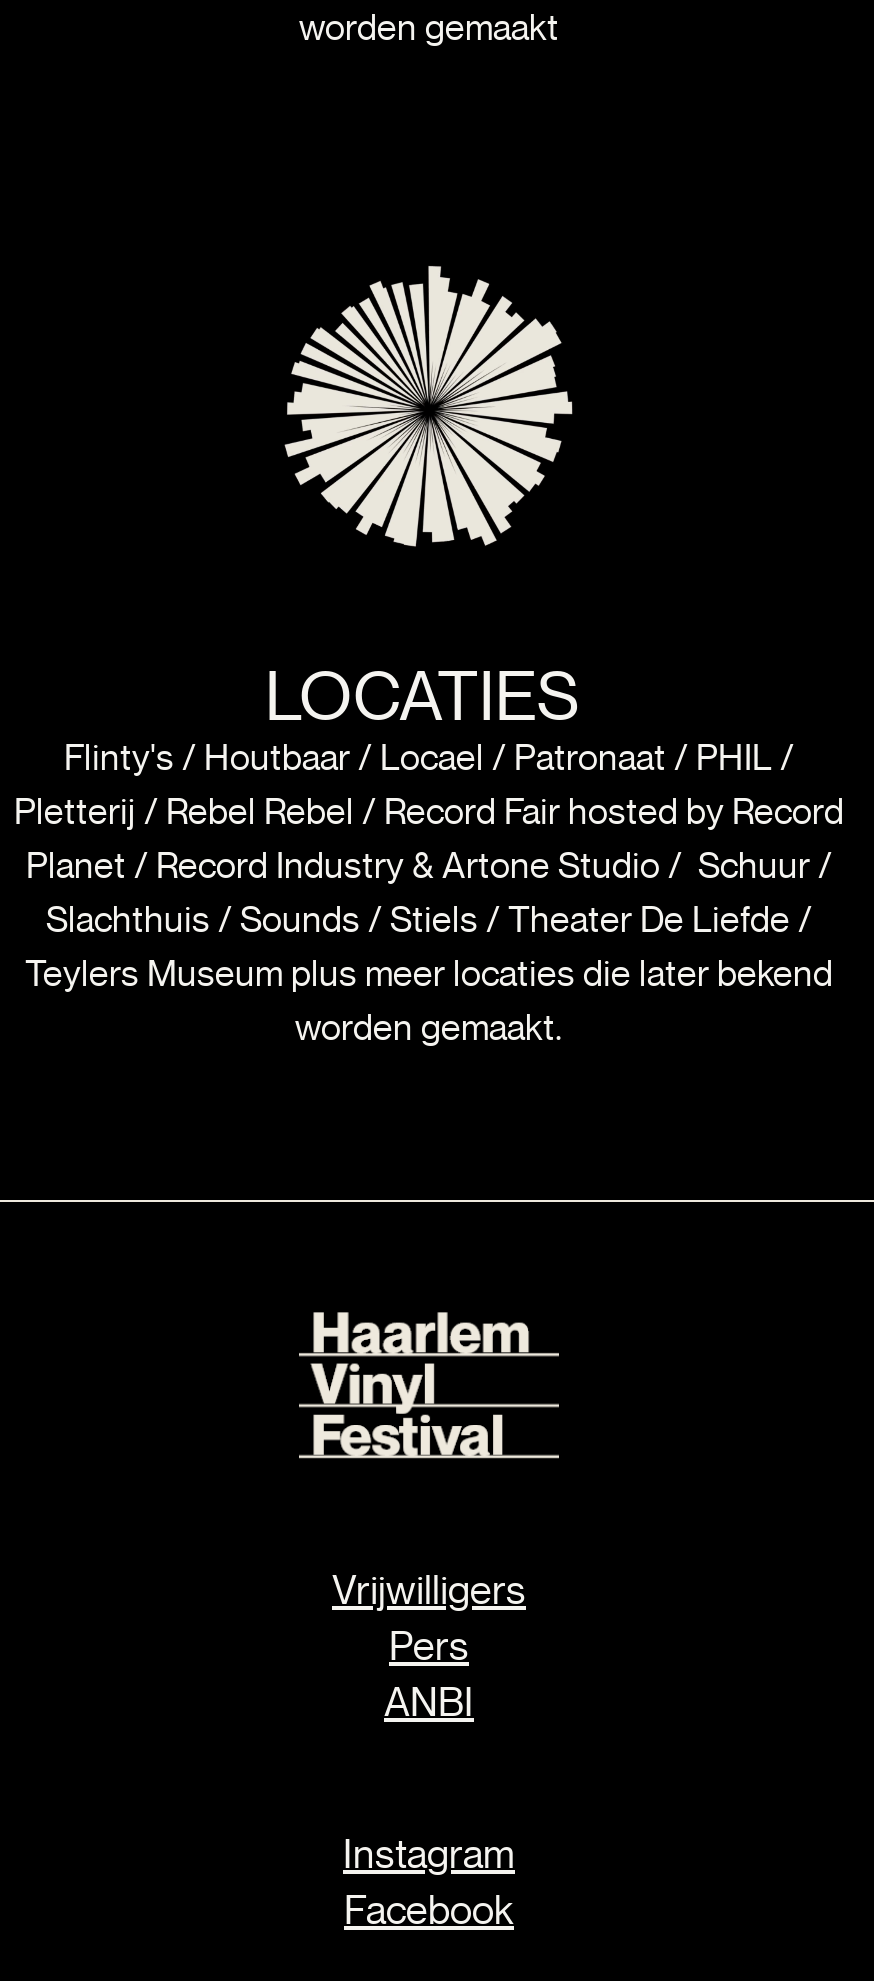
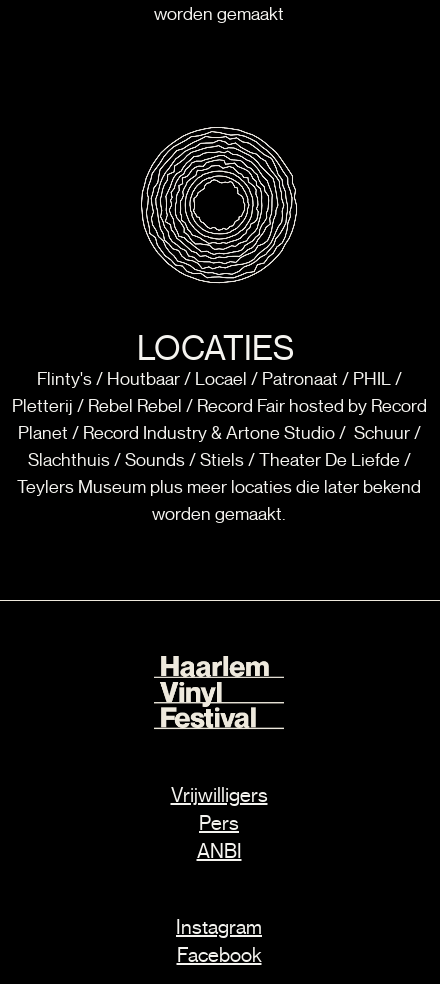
- [image]
+ [image]
